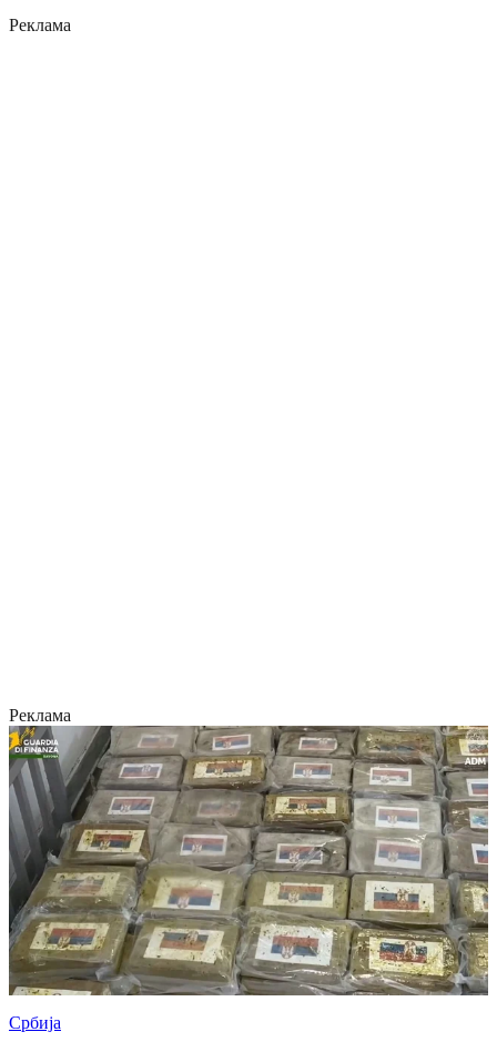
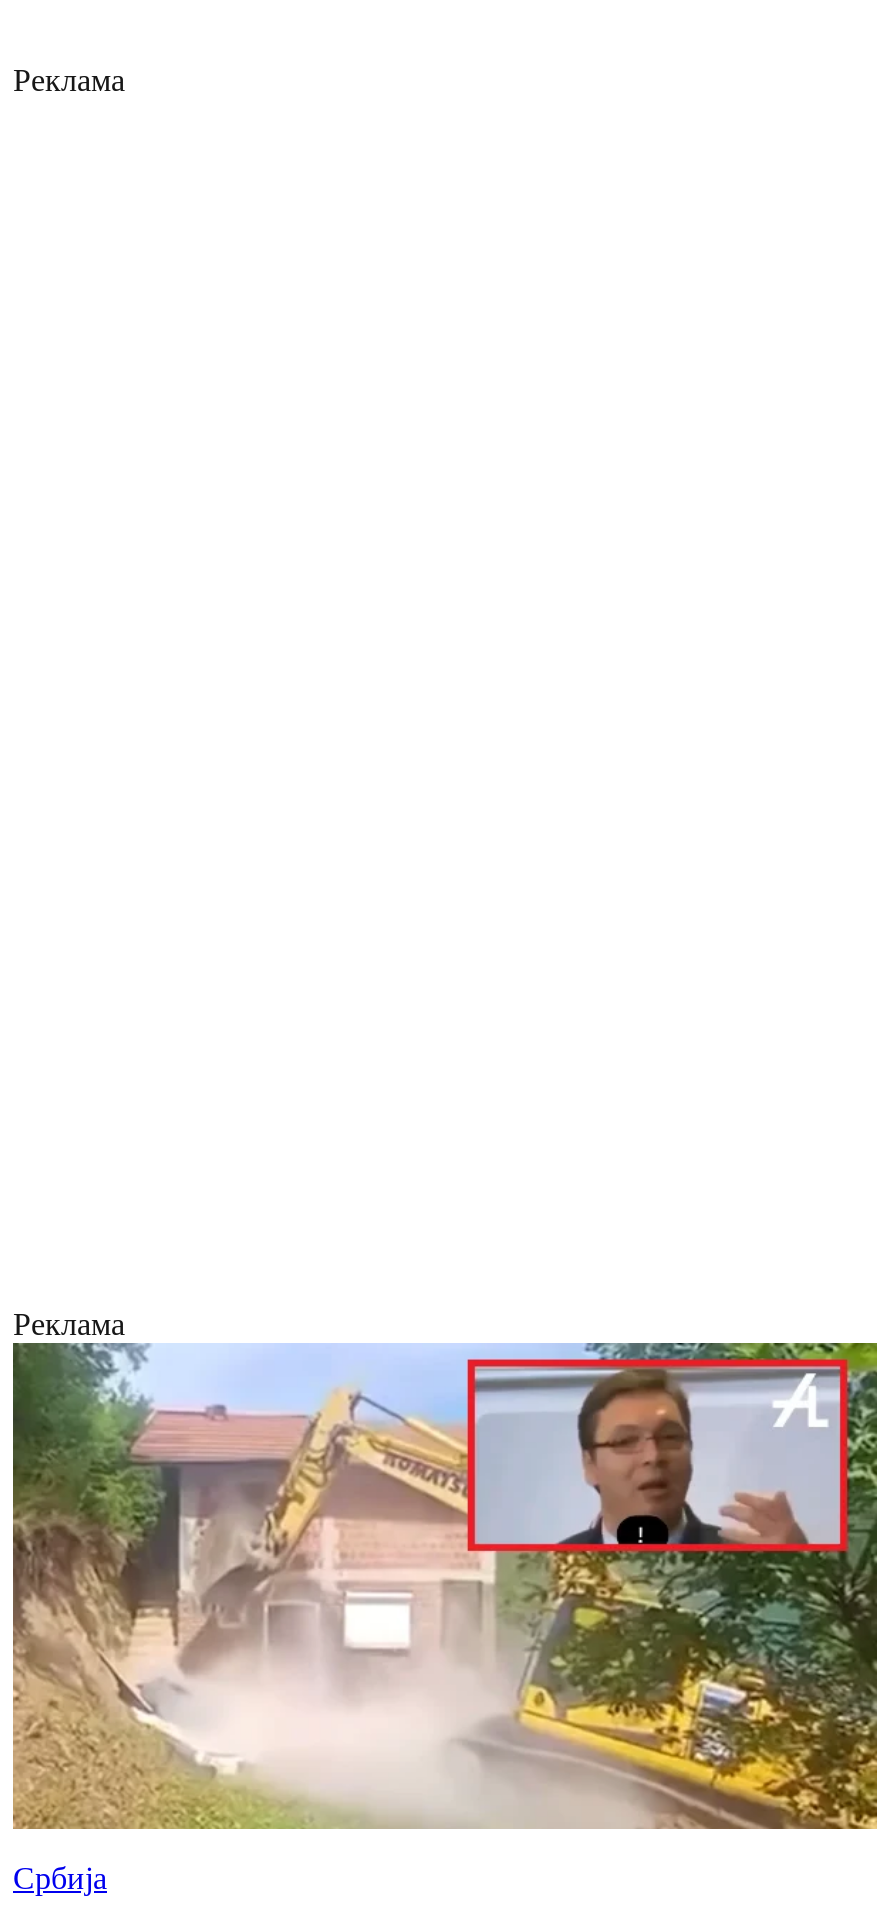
- [image]
+ [image]
